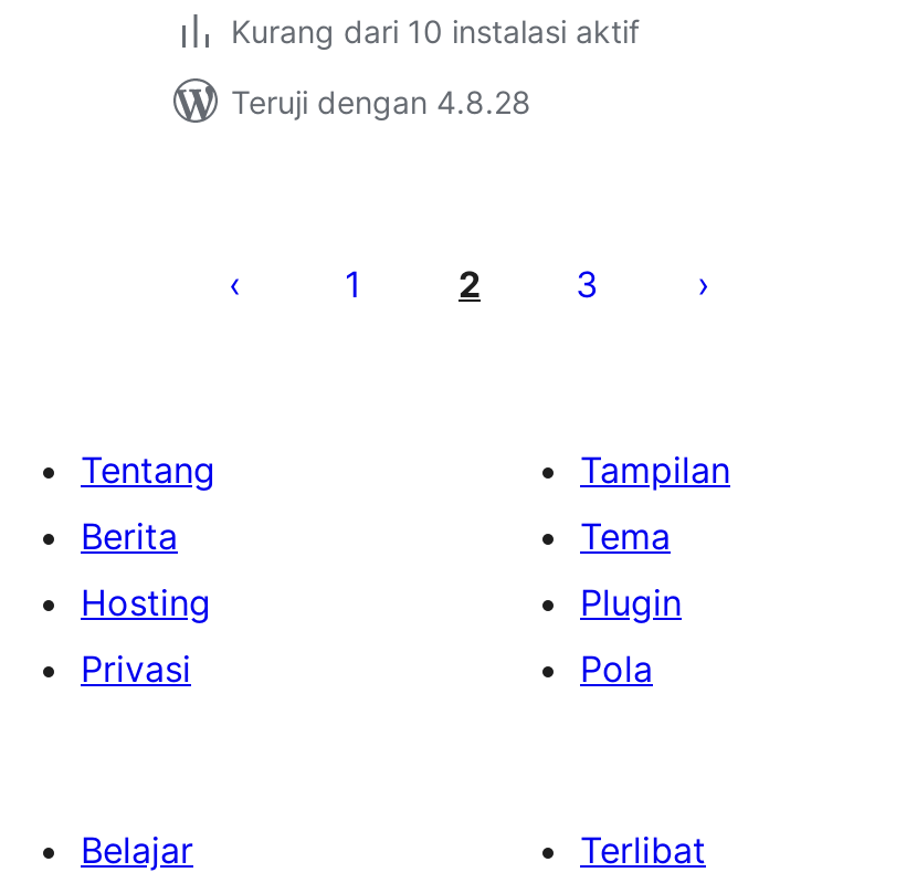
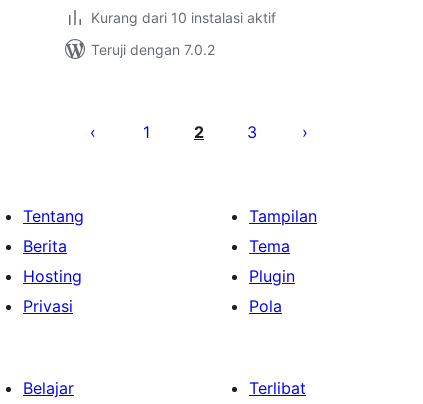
- Teruji dengan 4.8.28
+ Teruji dengan 7.0.2
